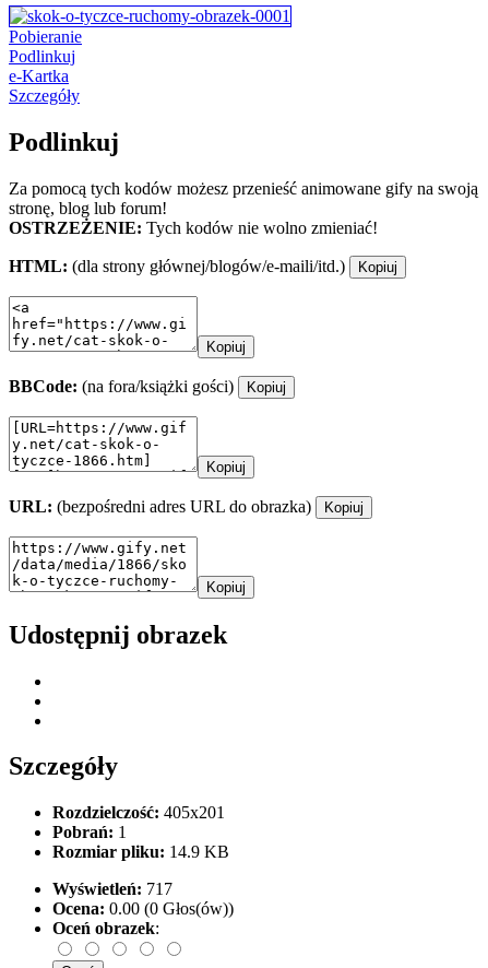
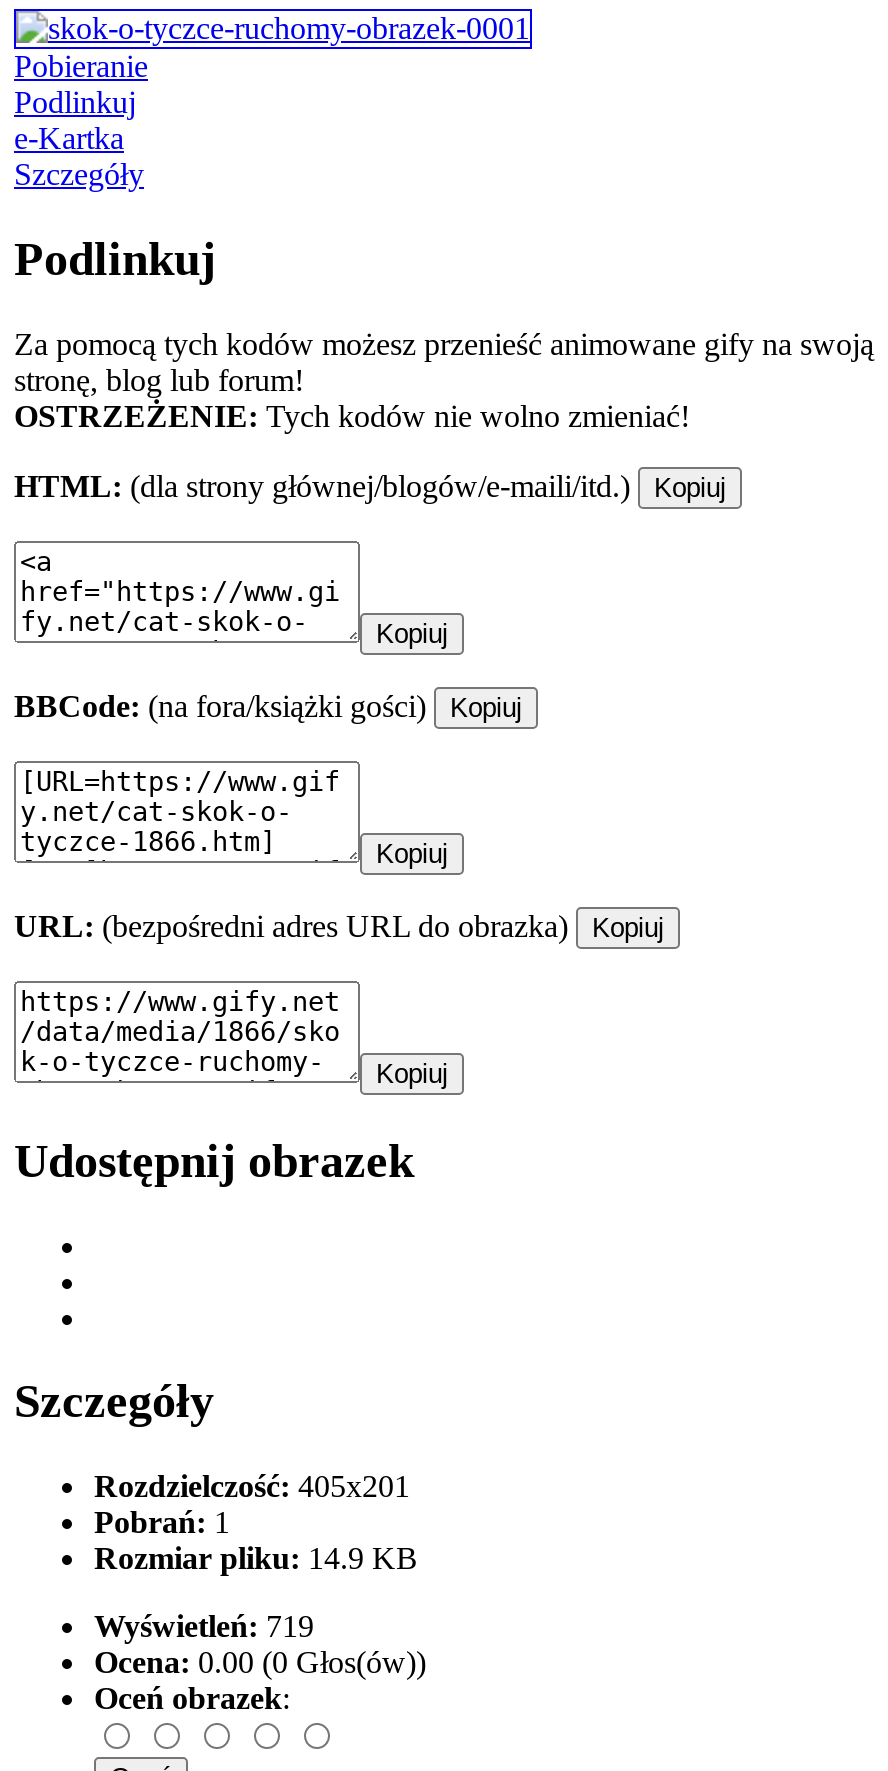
- Wyświetleń: 717
+ Wyświetleń: 719
